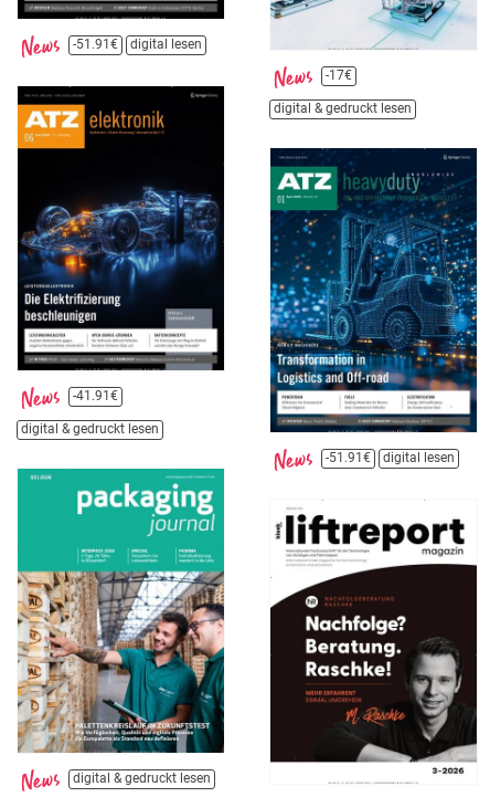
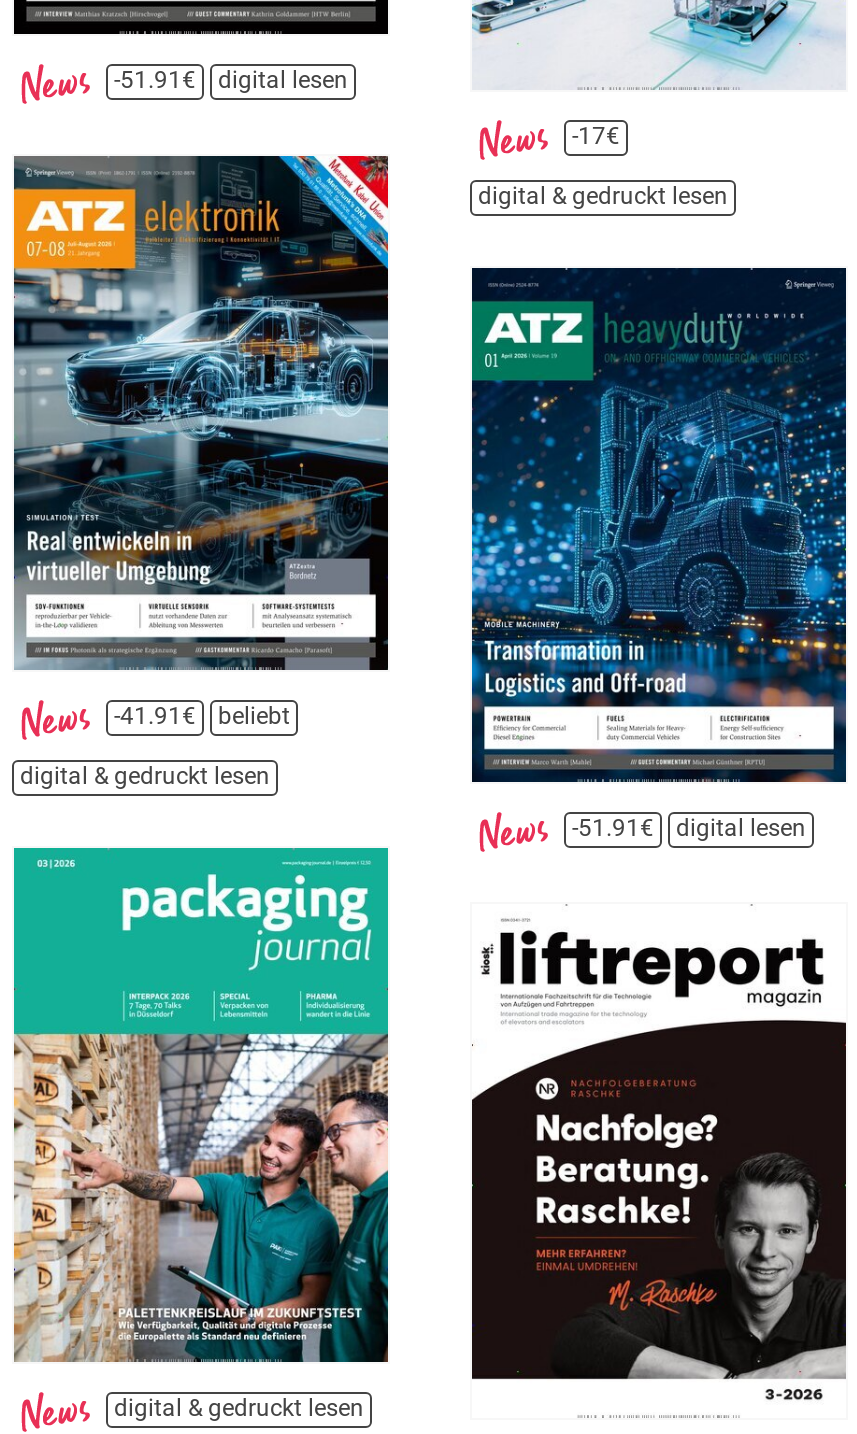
- [image]
+ [image]

+ beliebt
